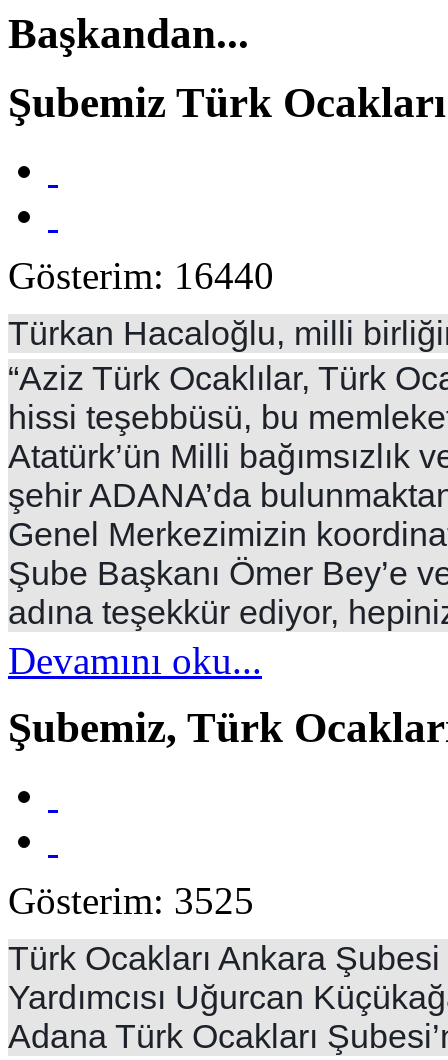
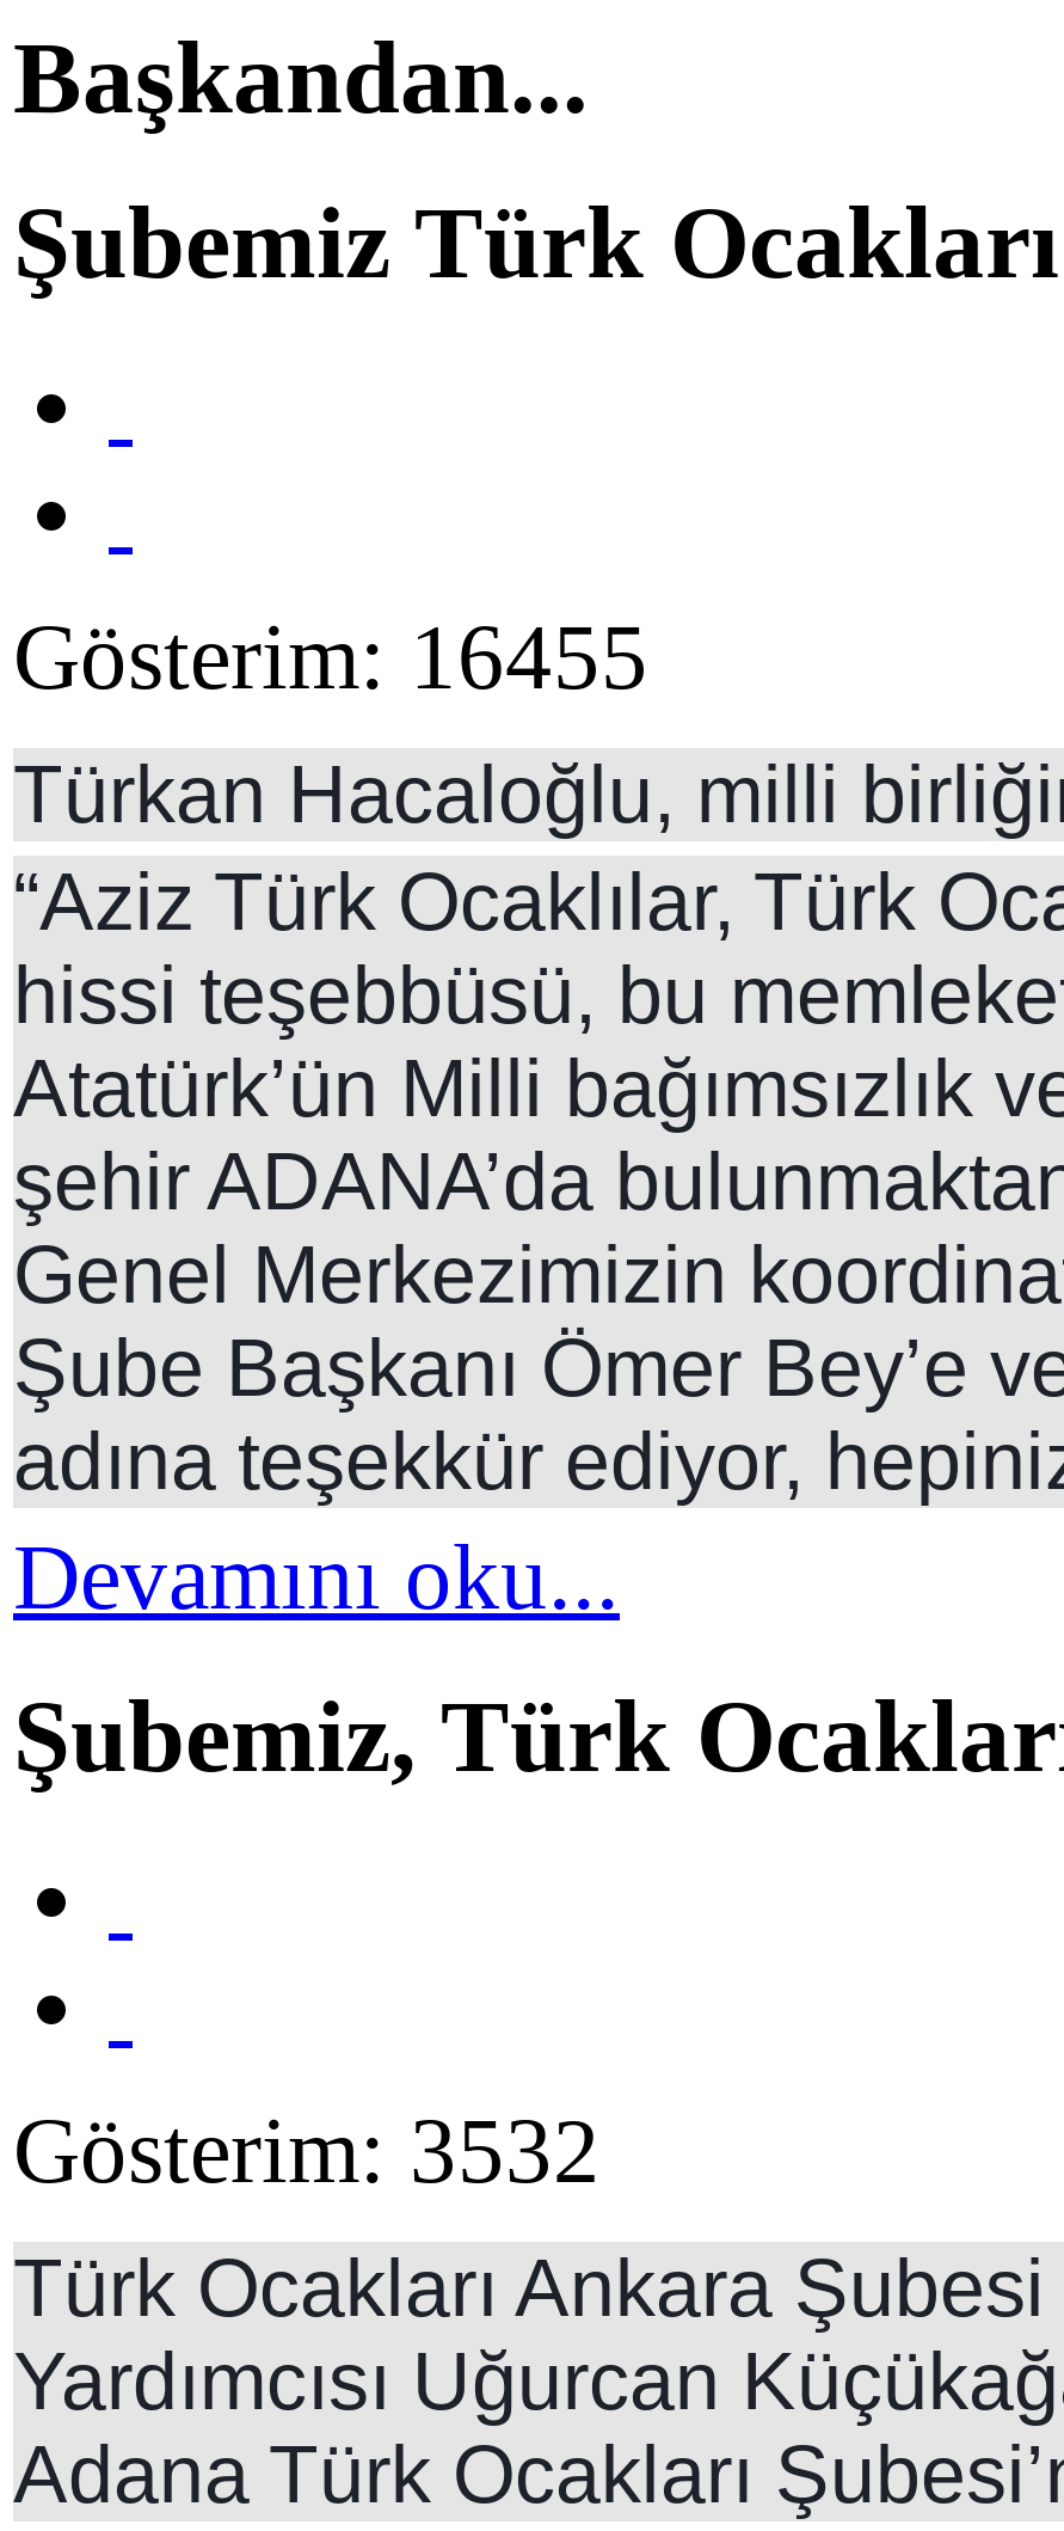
- Gösterim: 16440
+ Gösterim: 16455

- Gösterim: 3525
+ Gösterim: 3532
